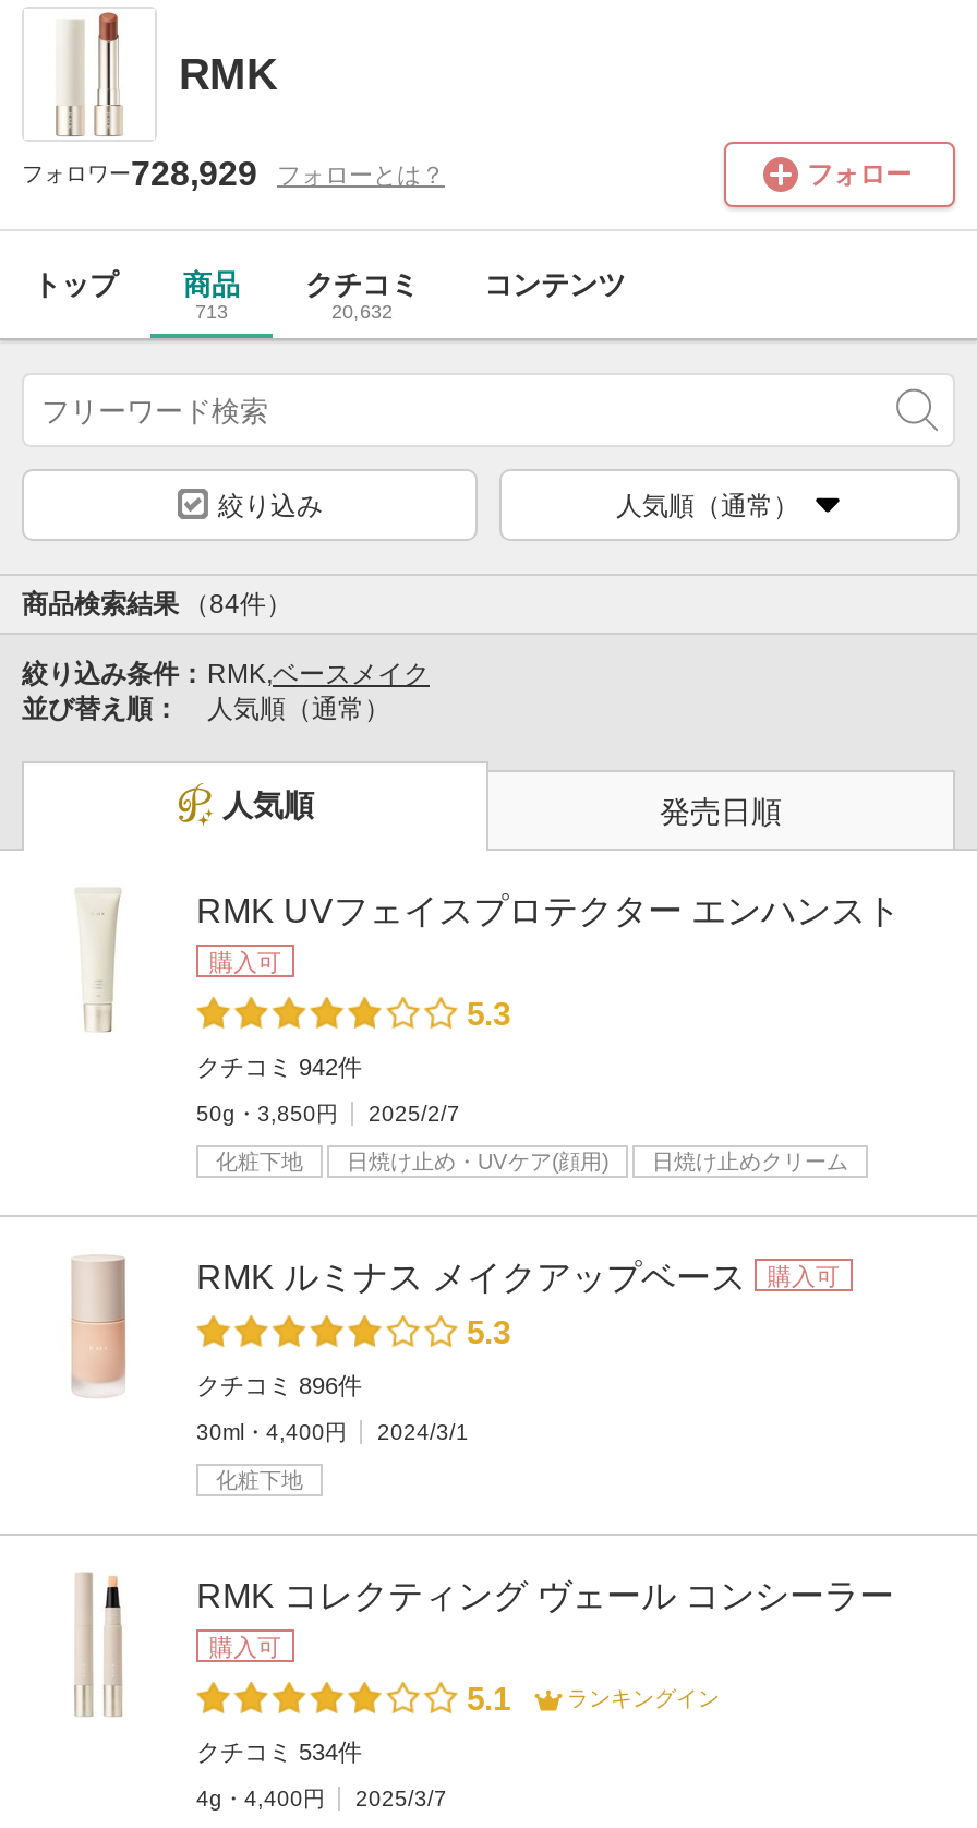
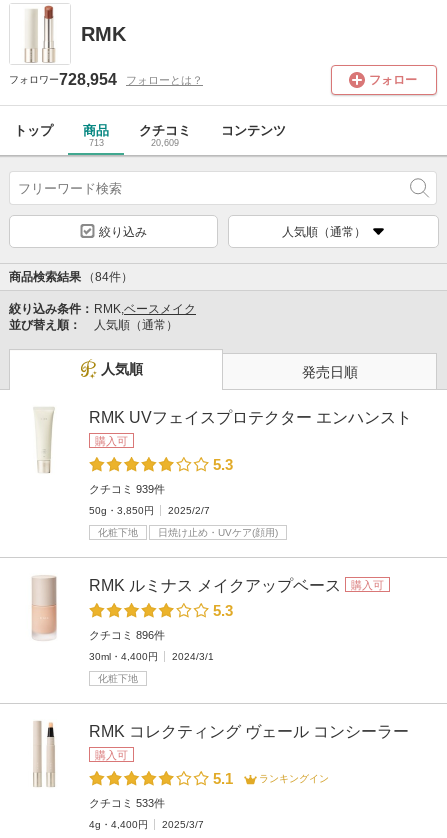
- フォロワー728,929 フォローとは？
+ フォロワー728,954 フォローとは？

- 20,632
+ 20,609

- クチコミ 942件
+ クチコミ 939件

- 日焼け止めクリーム

- クチコミ 534件
+ クチコミ 533件
